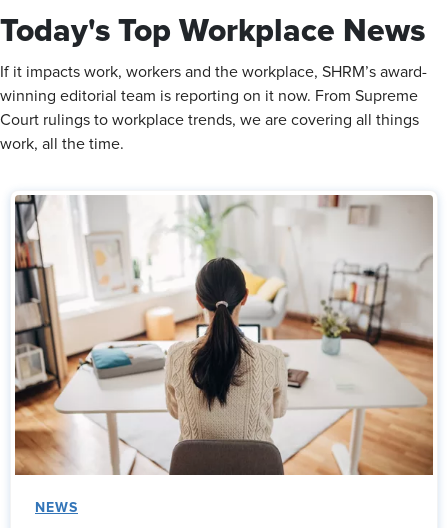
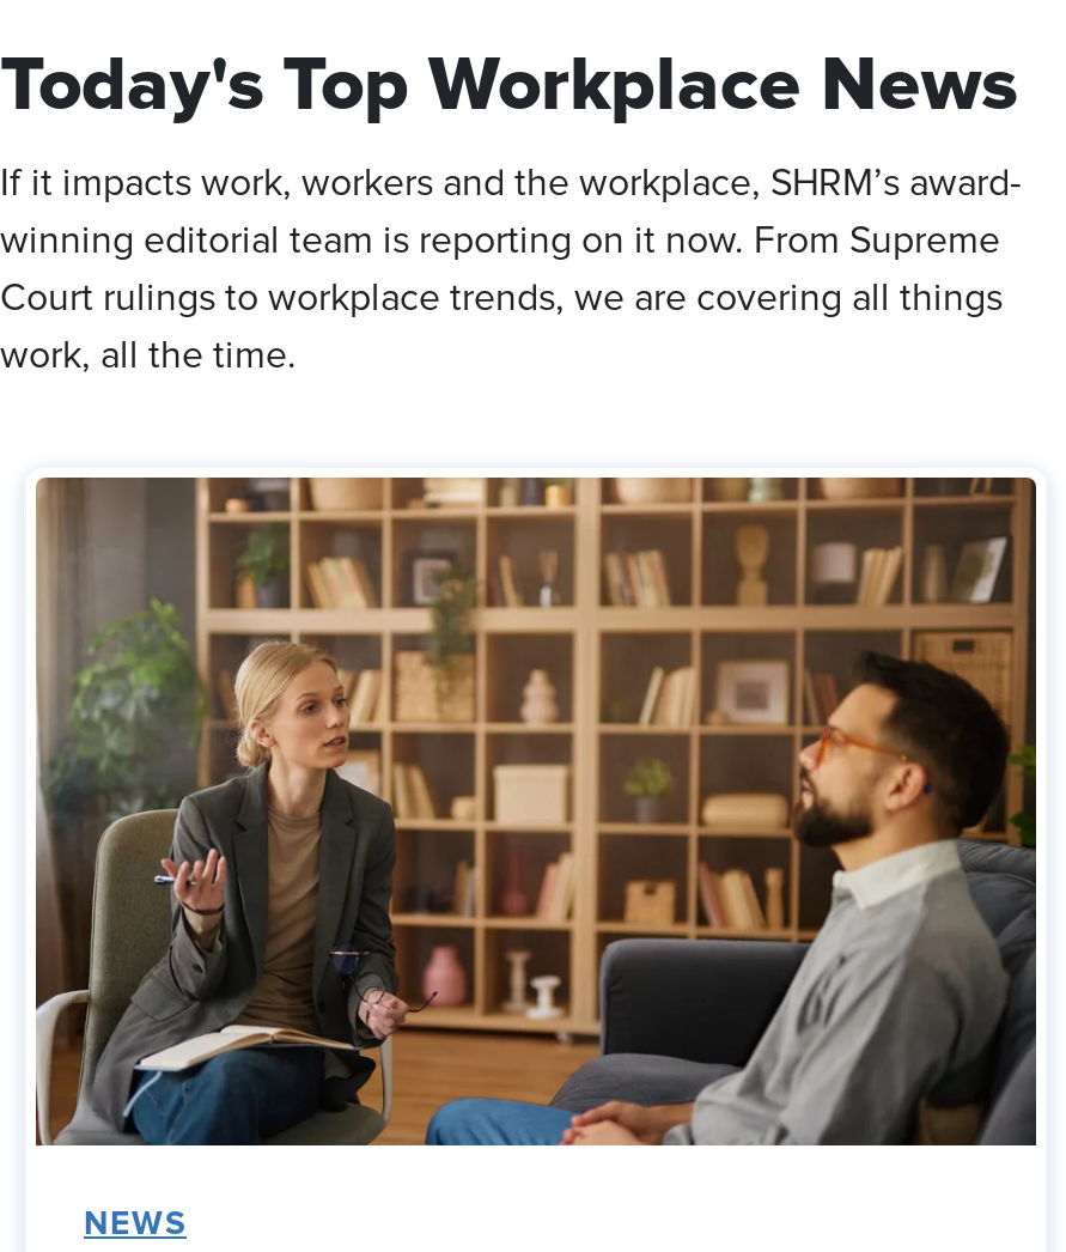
- [image]
+ [image]
